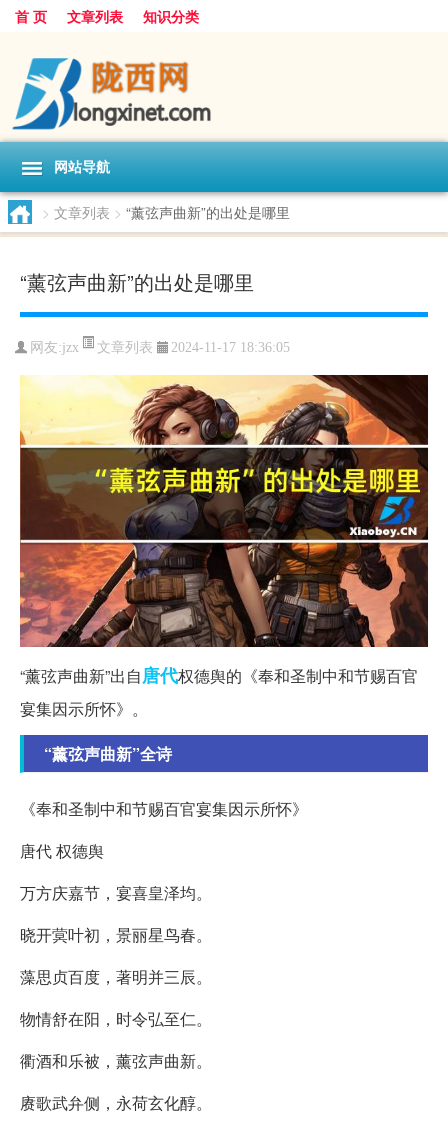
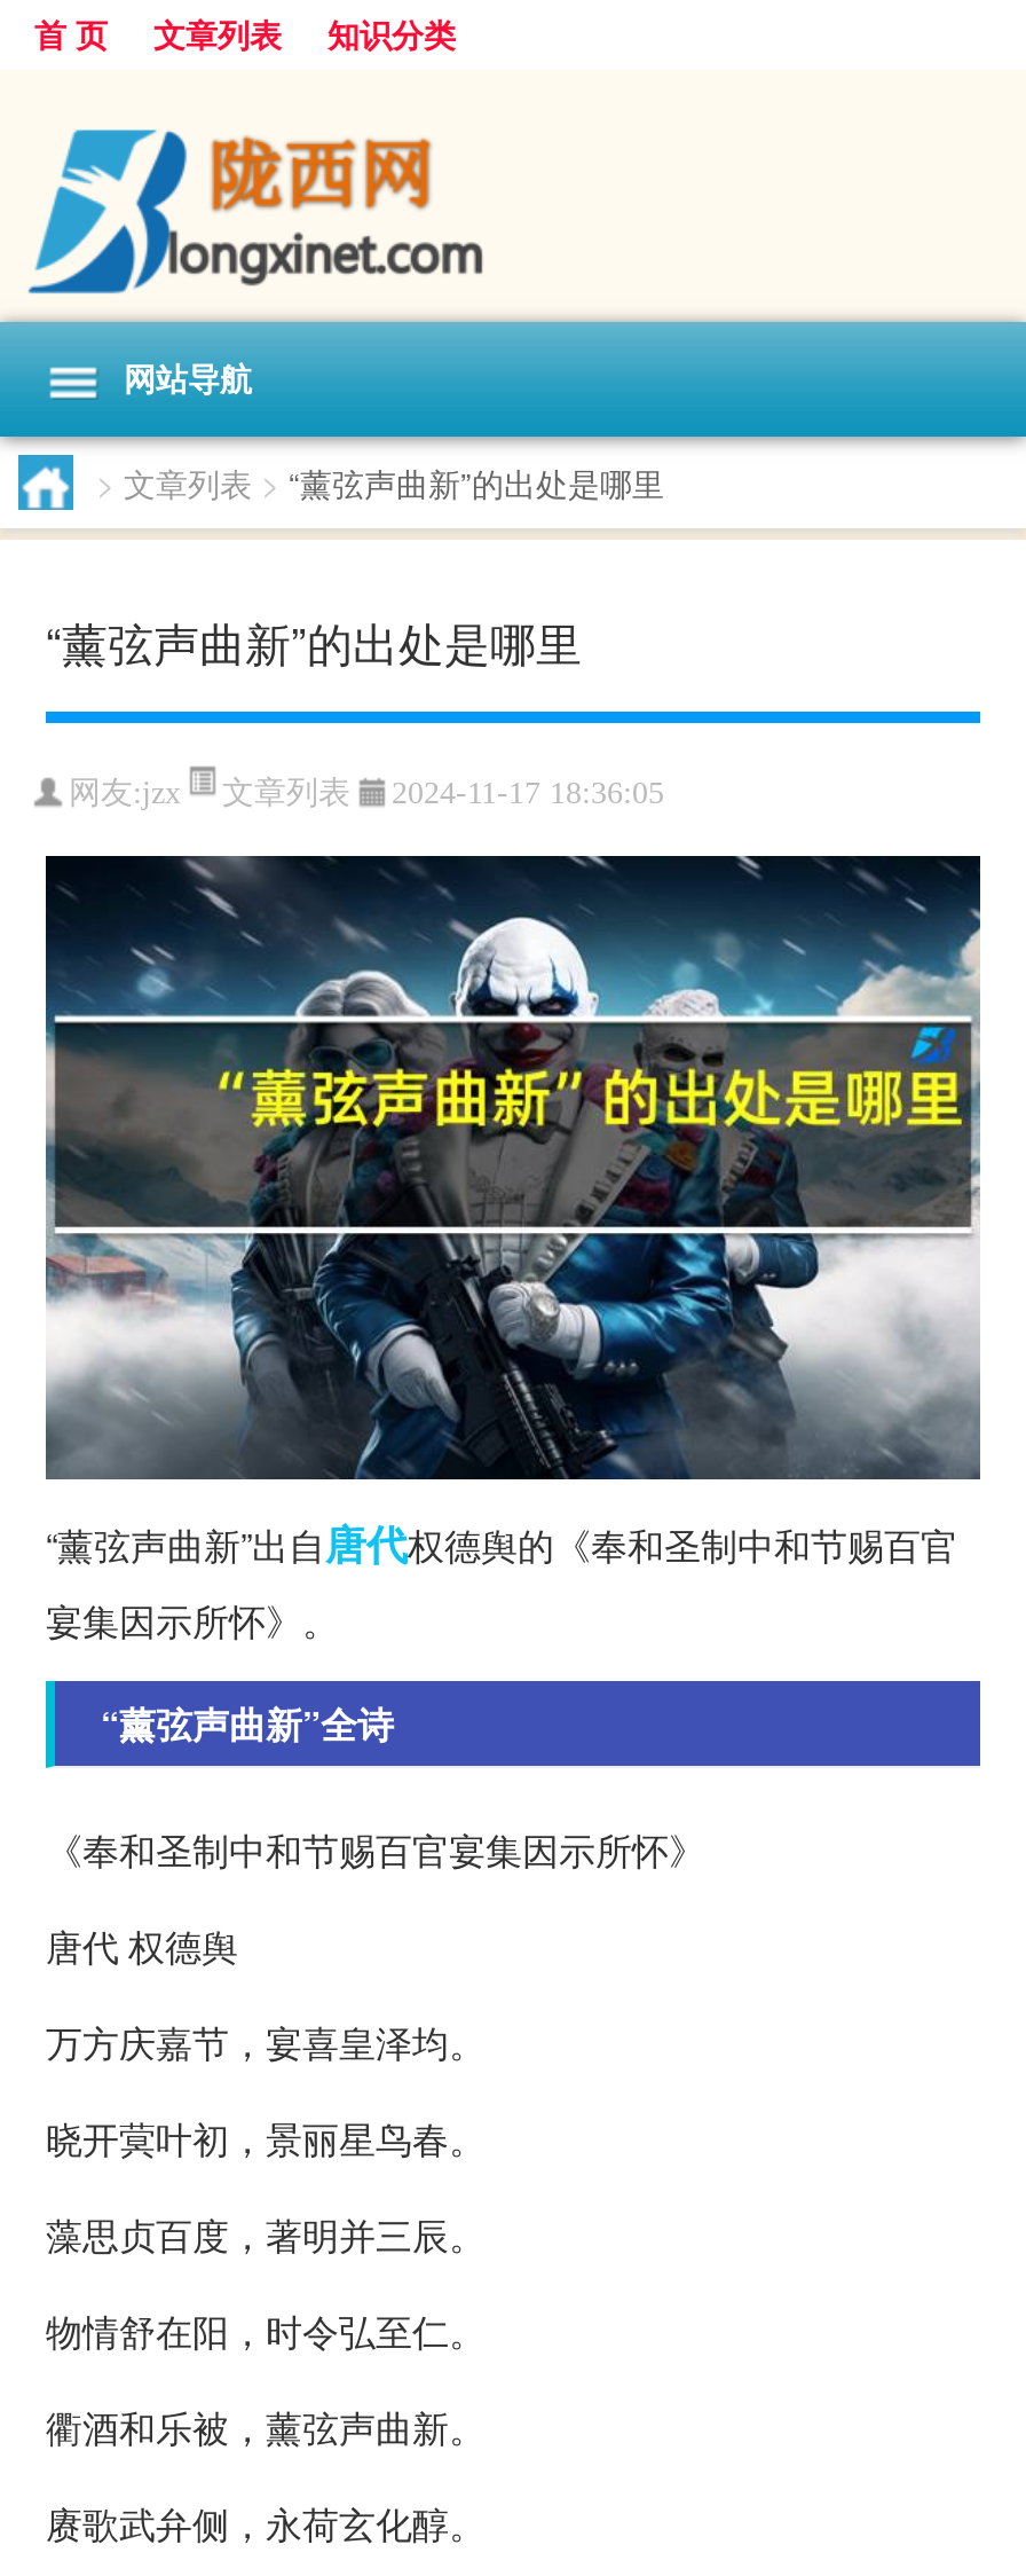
- [image]
+ [image]
